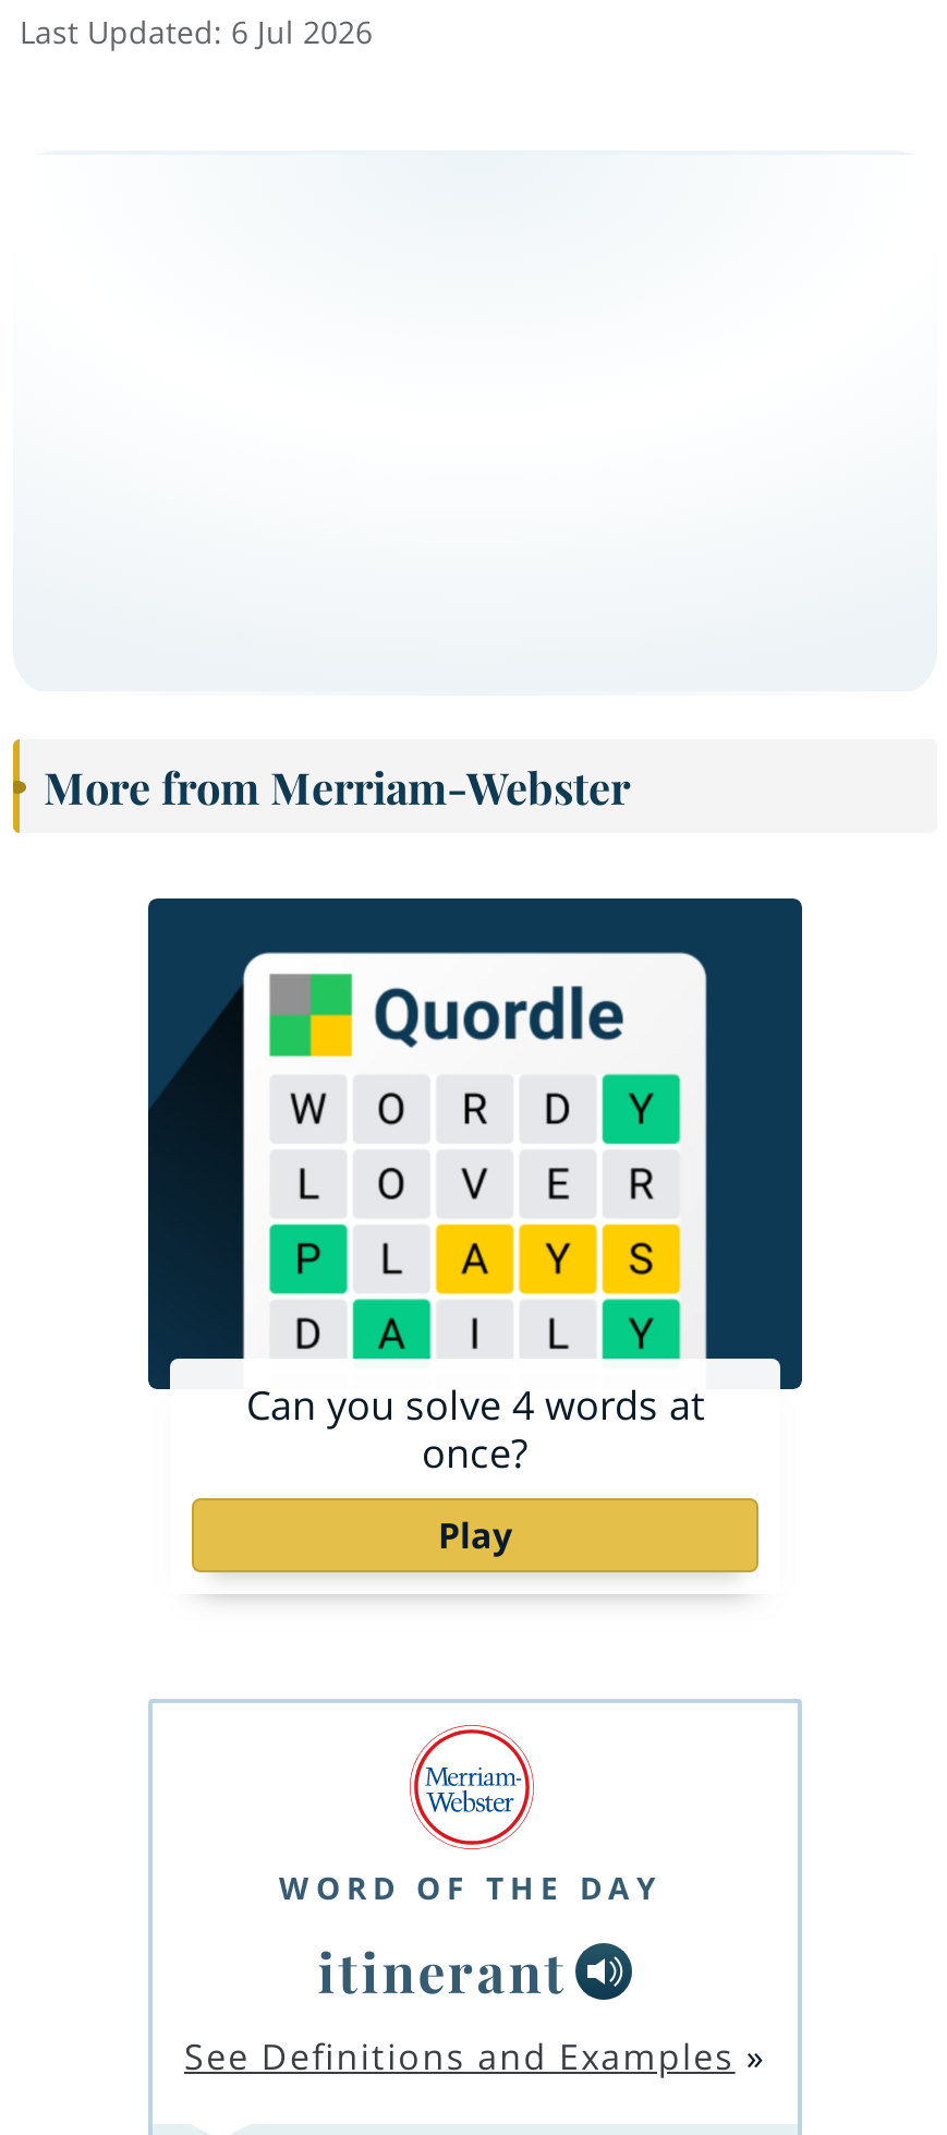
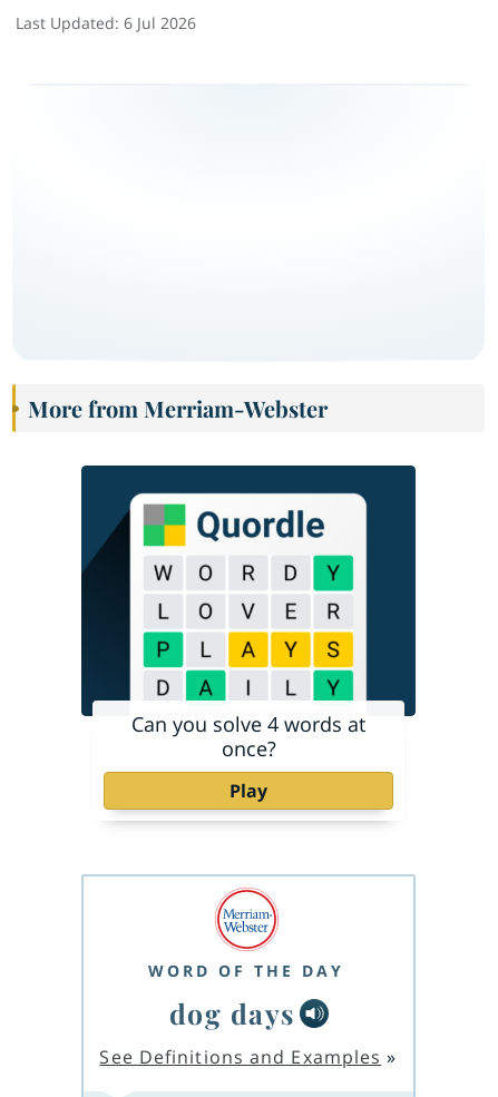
- itinerant
+ dog days
